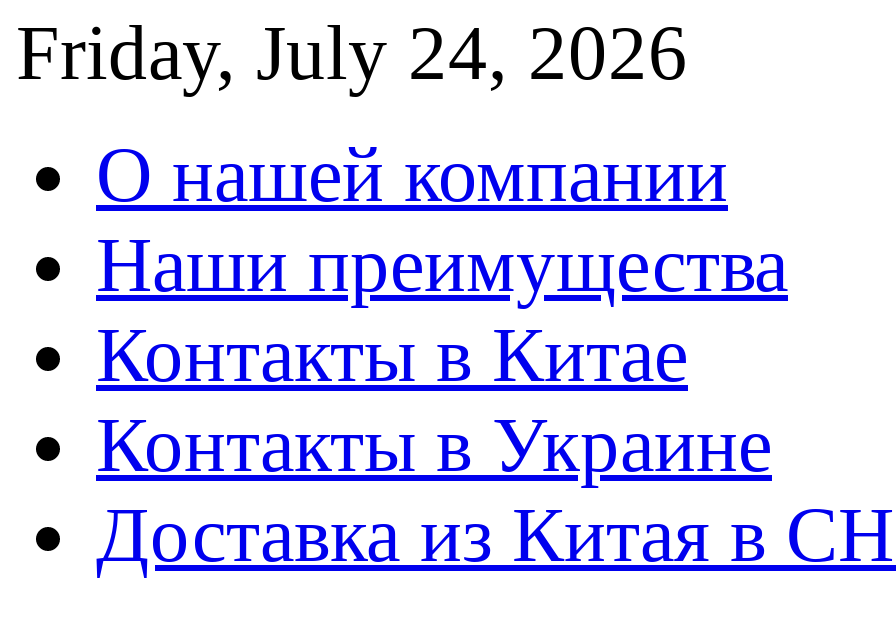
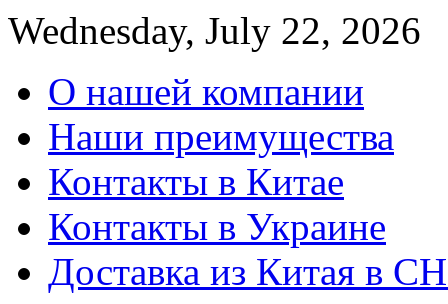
- Friday, July 24, 2026
+ Wednesday, July 22, 2026
